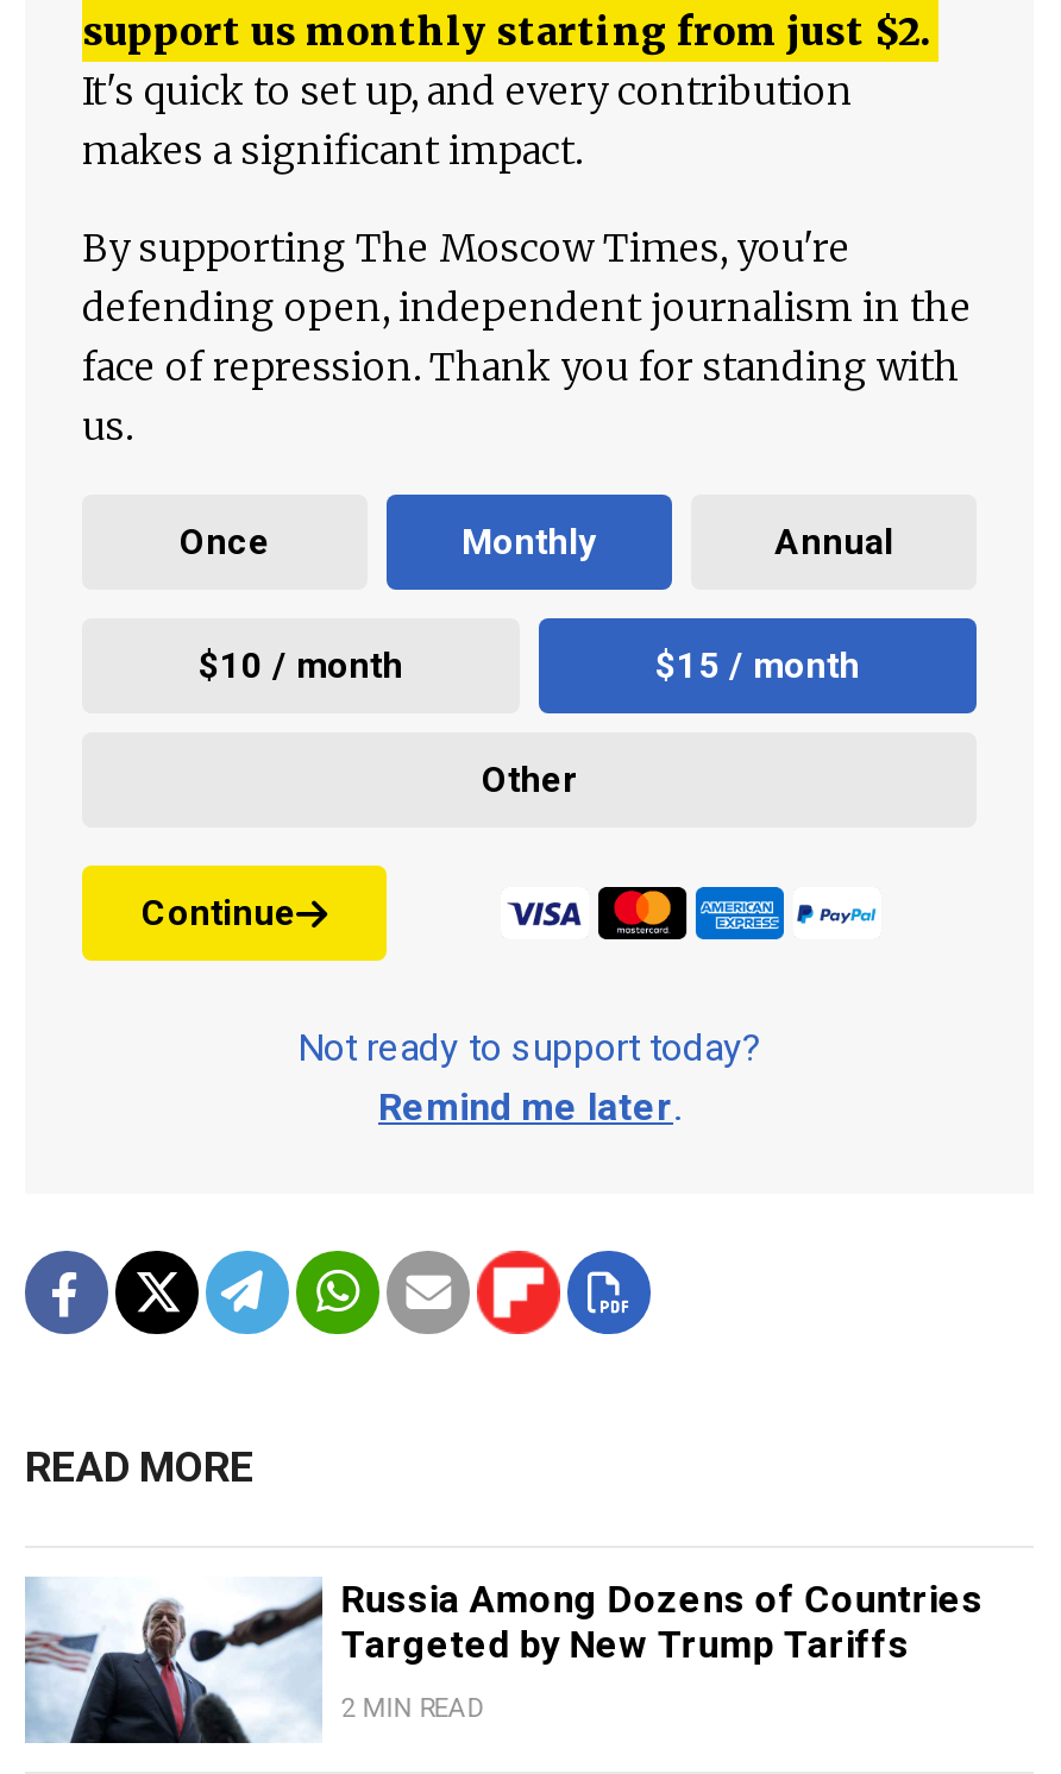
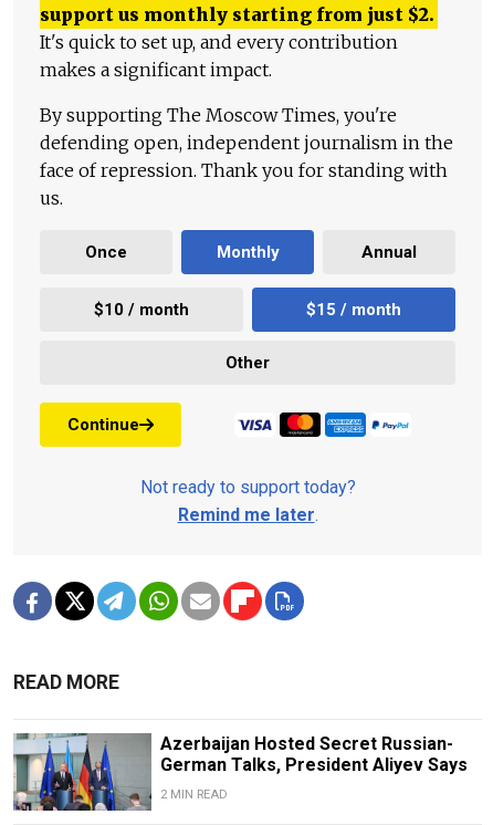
- [image]
- Russia Among Dozens of Countries
- Targeted by New Trump Tariffs
+ [image]
+ Azerbaijan Hosted Secret Russian-
+ German Talks, President Aliyev Says
